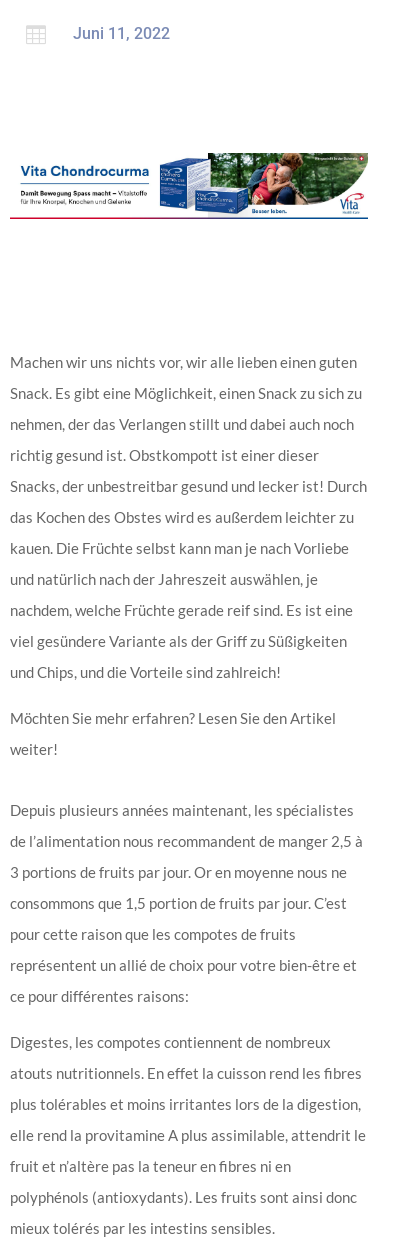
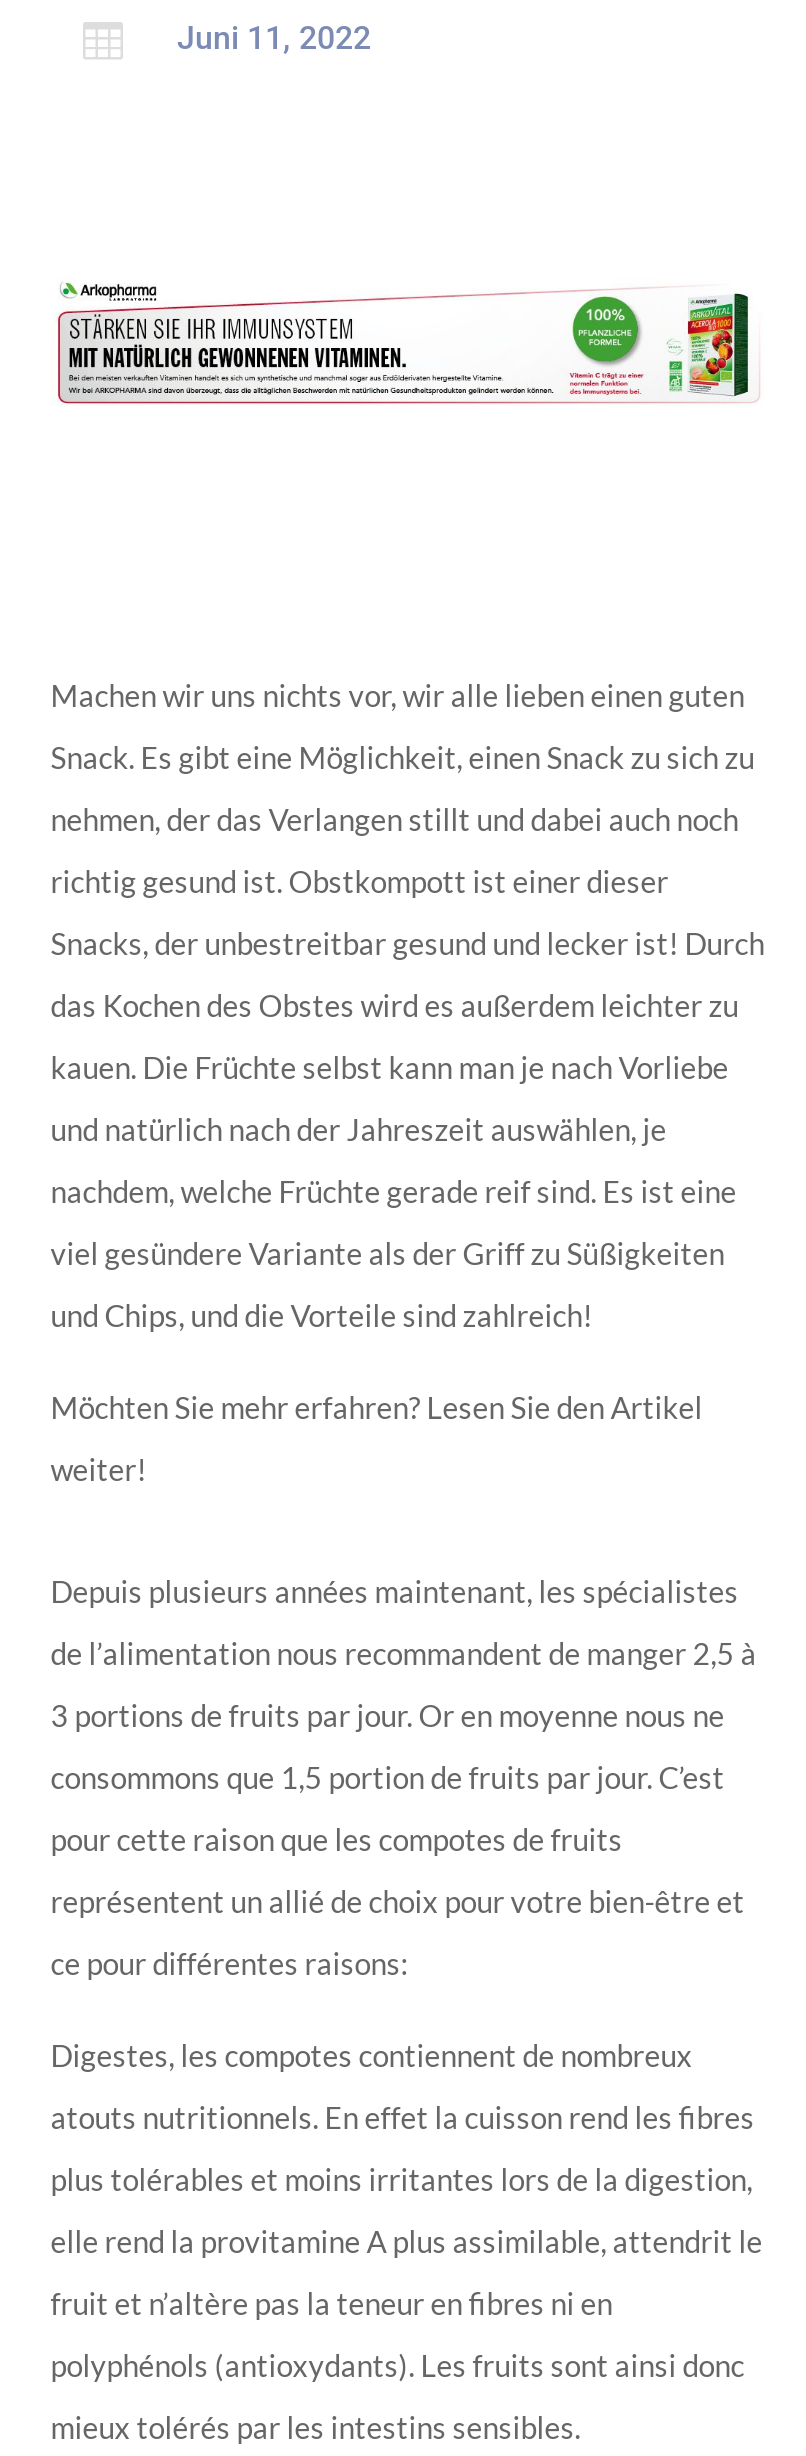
- [image]
+ [image]
